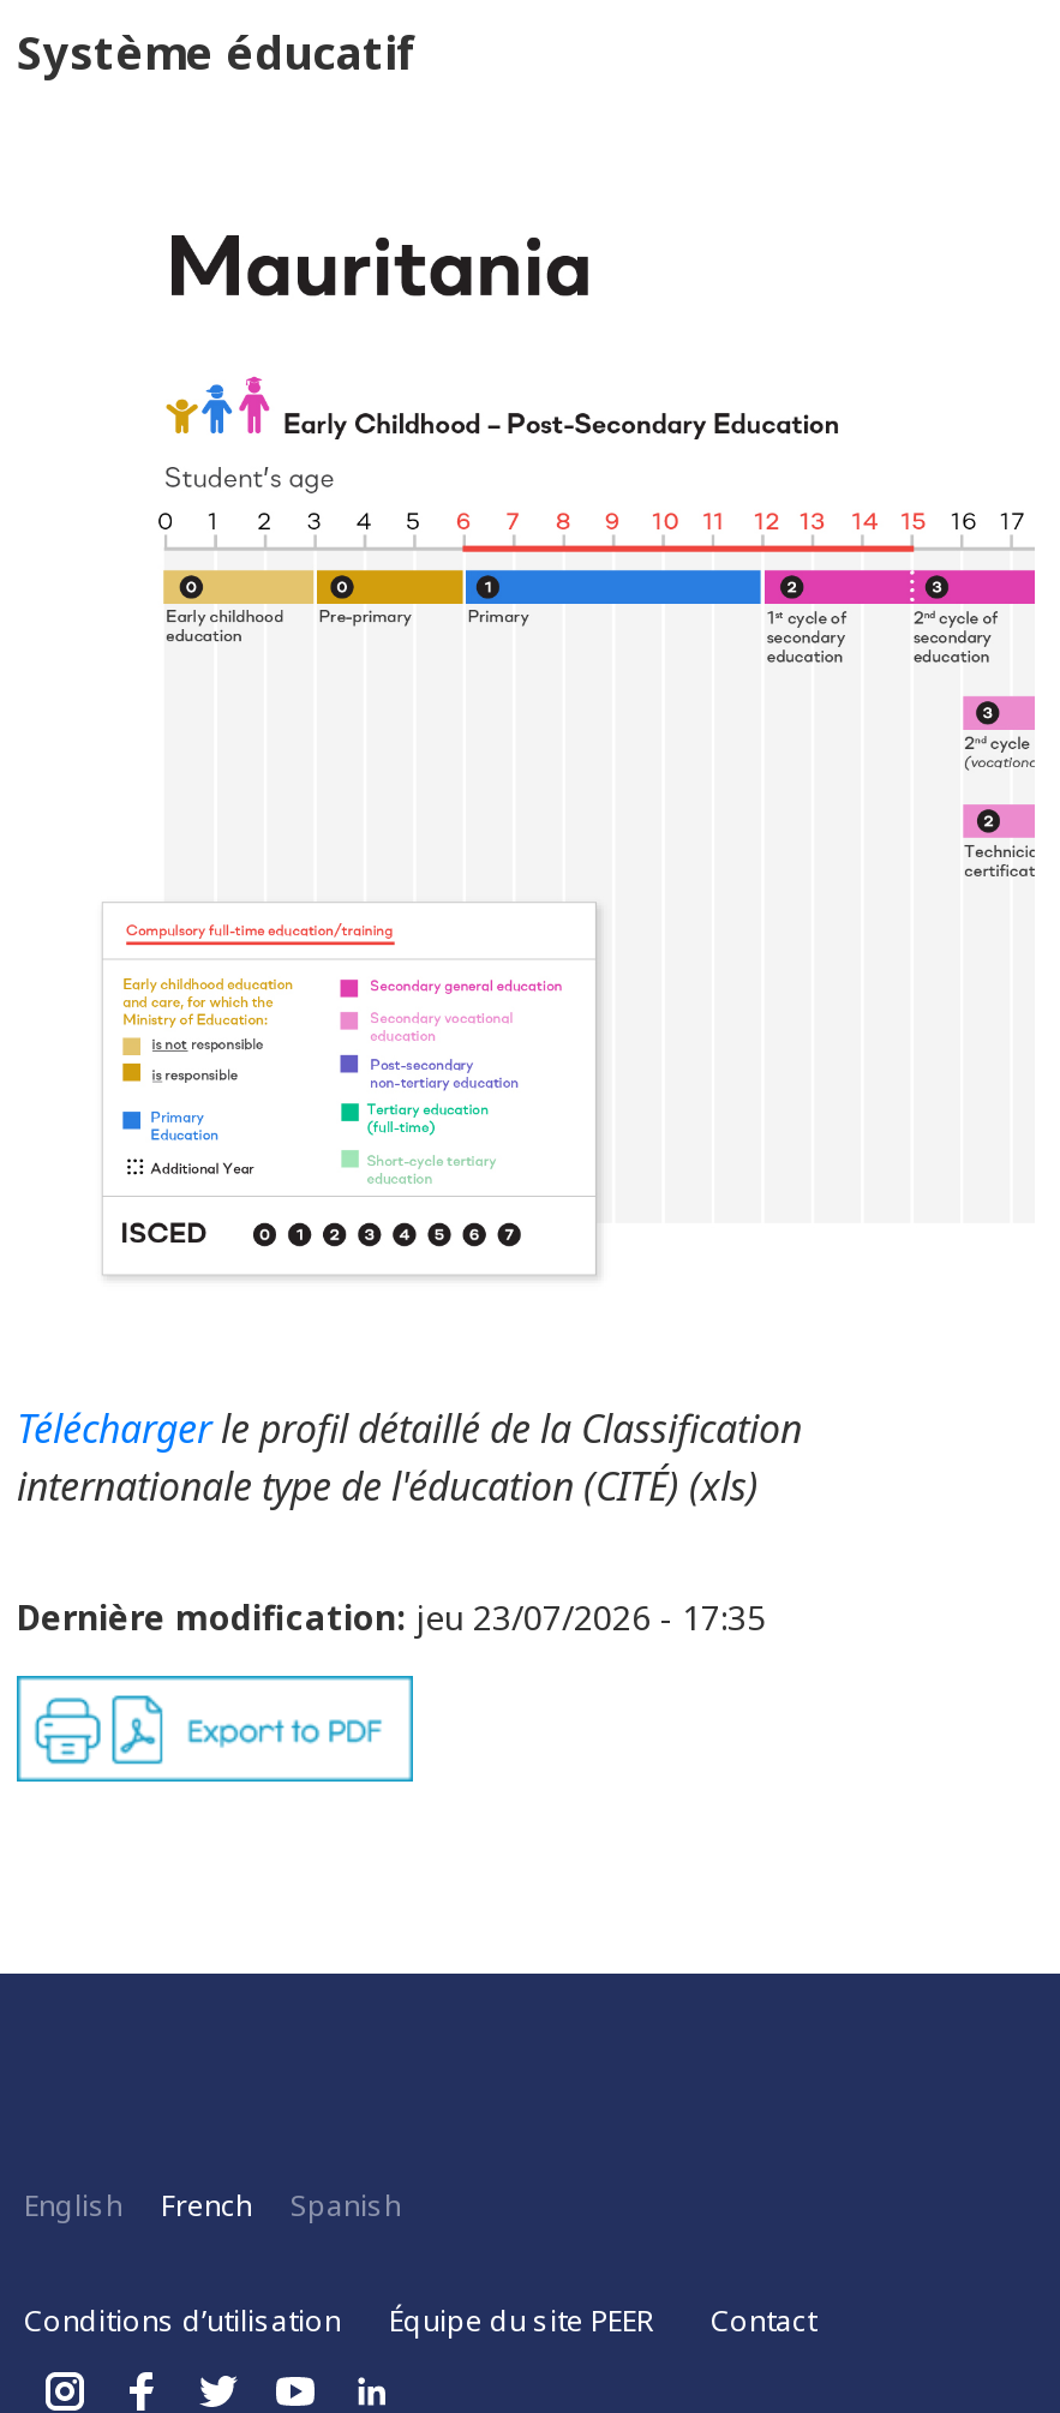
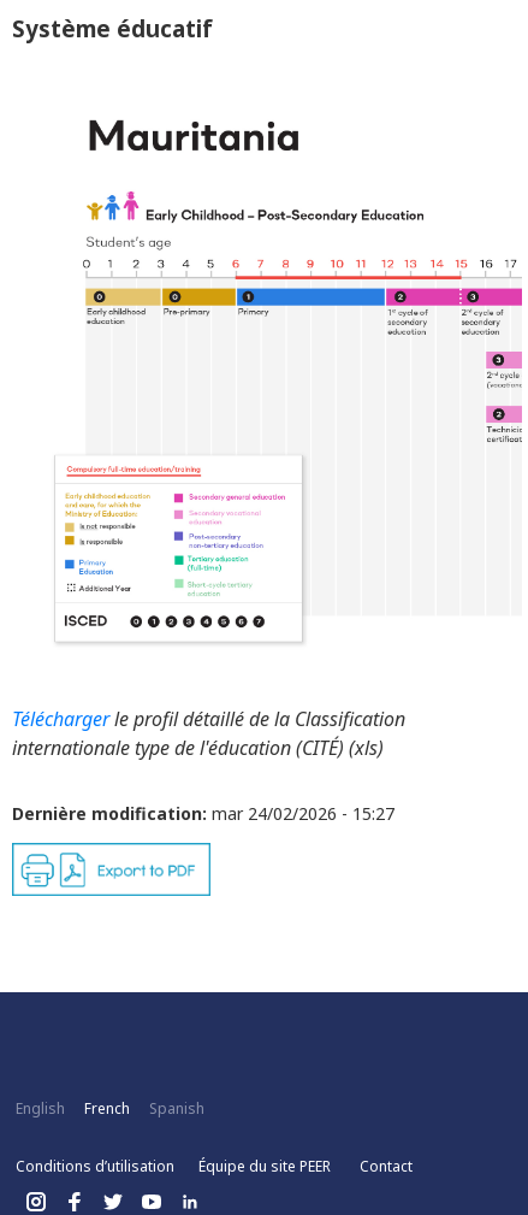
- Dernière modification: jeu 23/07/2026 - 17:35
+ Dernière modification: mar 24/02/2026 - 15:27
